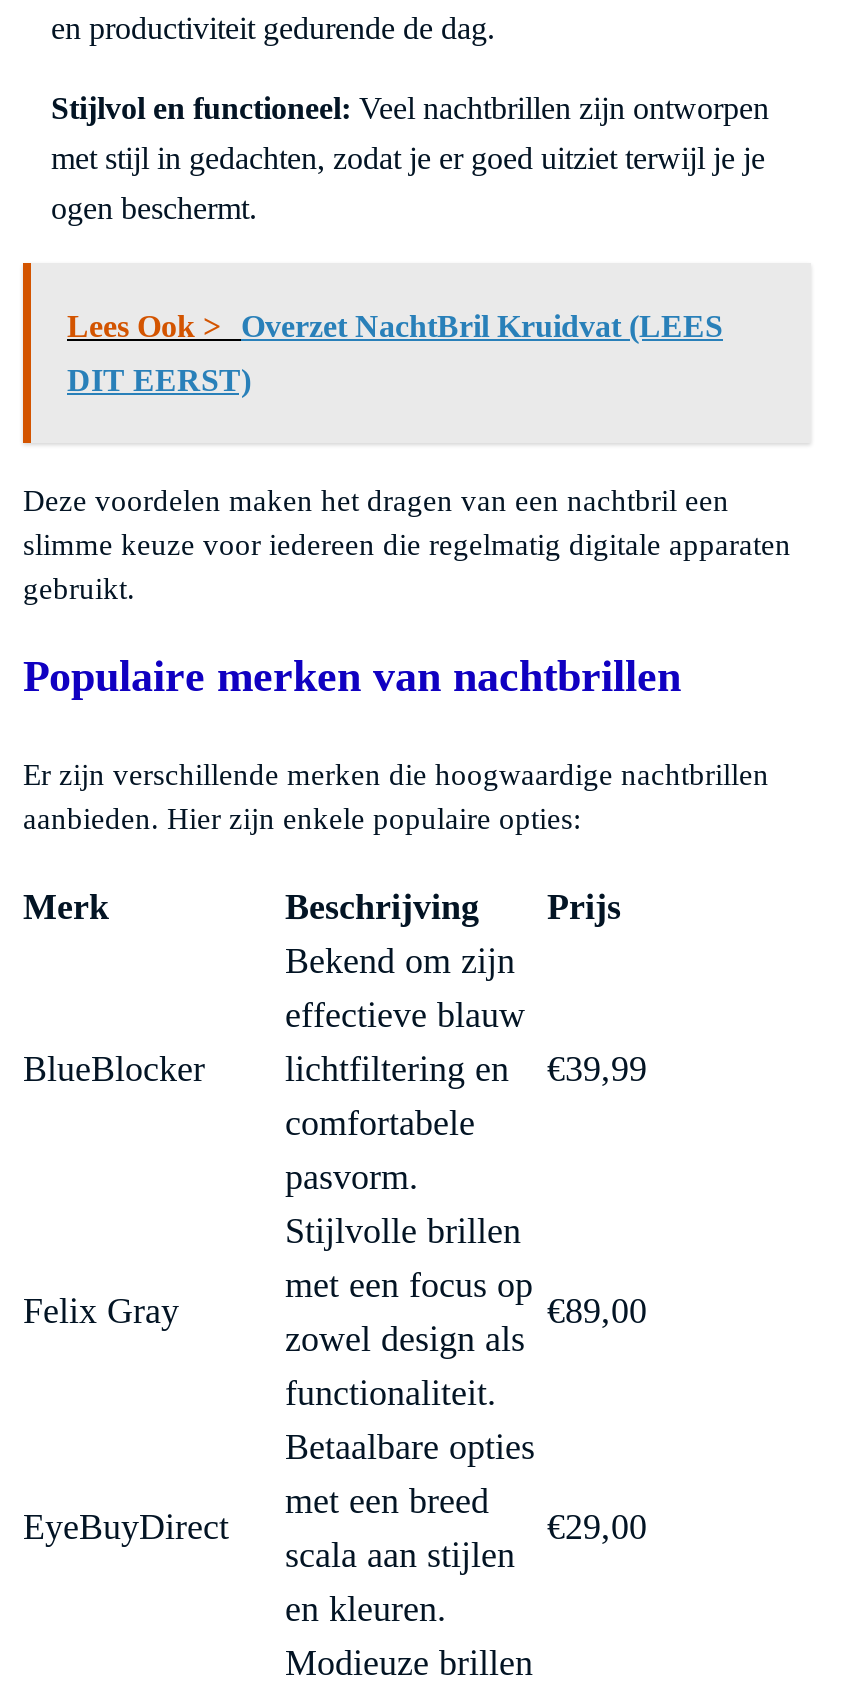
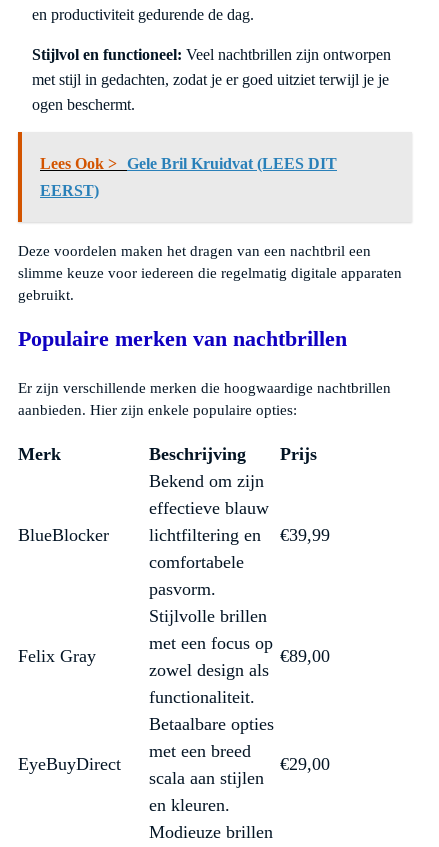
- Lees Ook > Overzet NachtBril Kruidvat (LEES
+ Lees Ook > Gele Bril Kruidvat (LEES DIT

- DIT EERST)
+ EERST)
